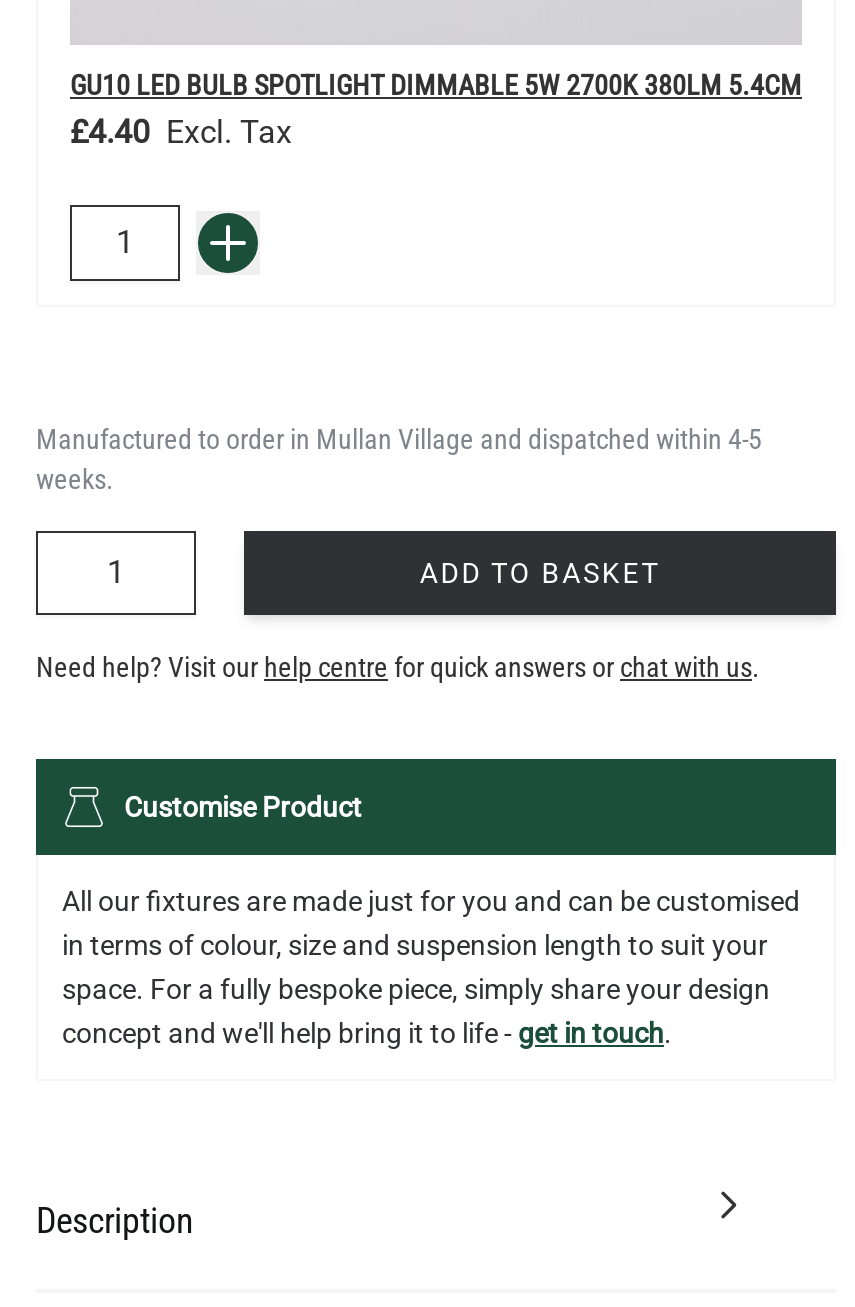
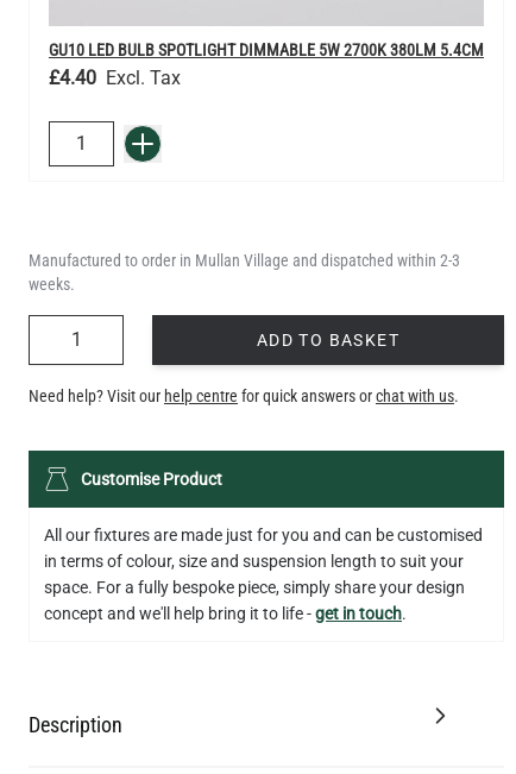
- Manufactured to order in Mullan Village and dispatched within 4-5
+ Manufactured to order in Mullan Village and dispatched within 2-3
